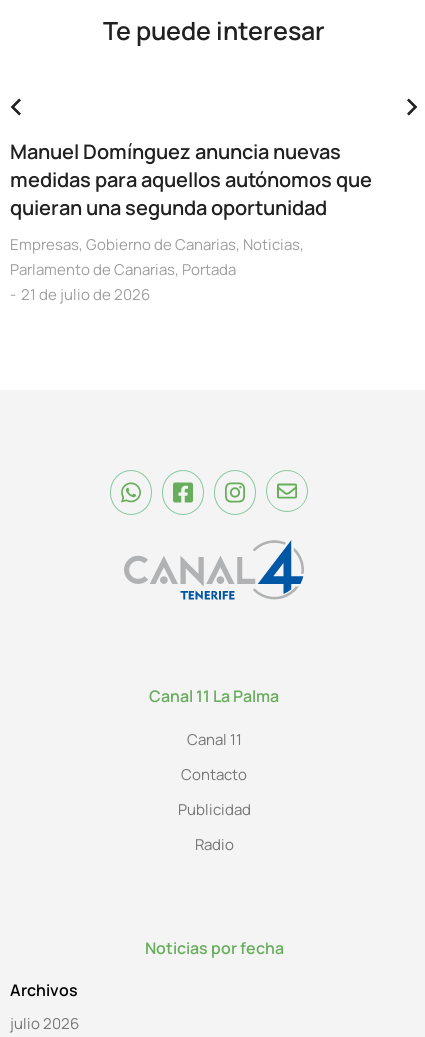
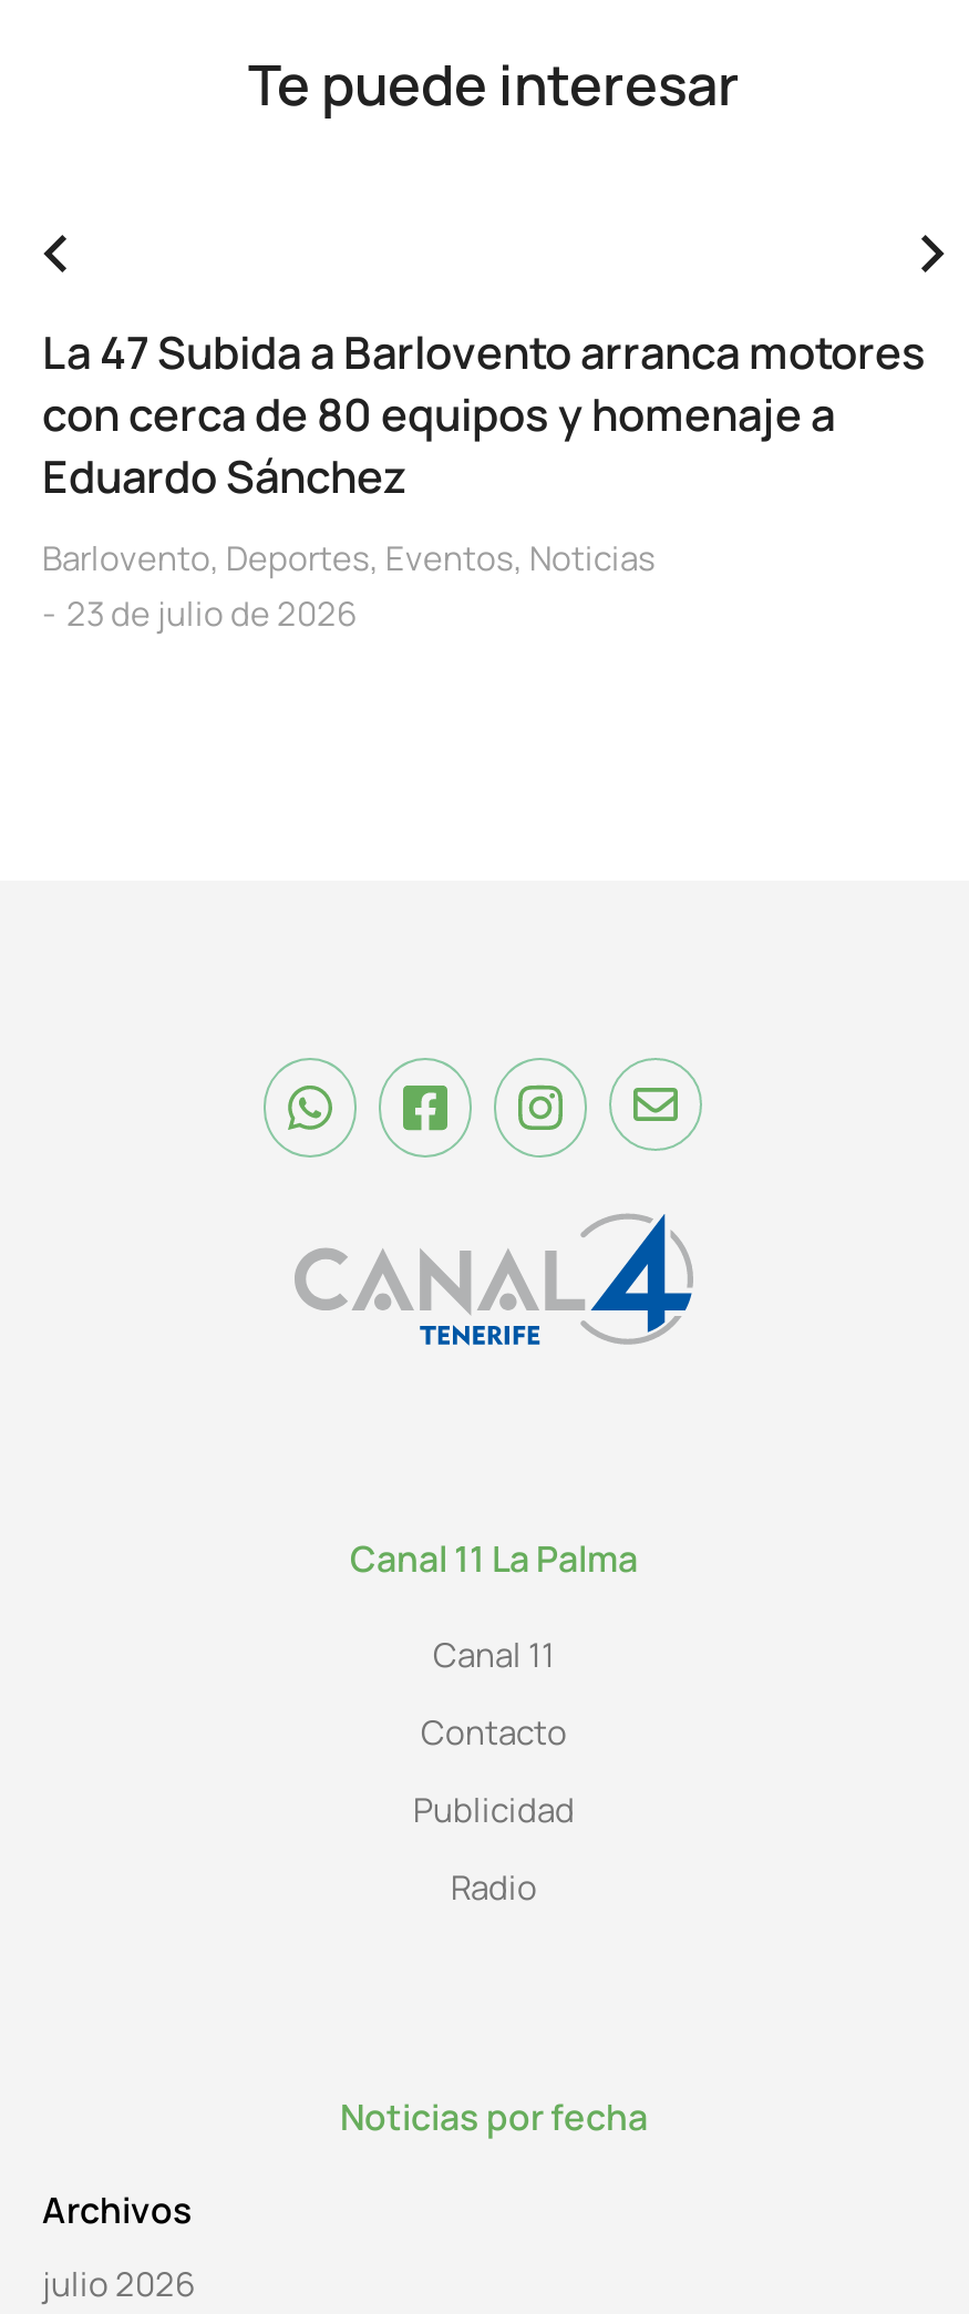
- Manuel Domínguez anuncia nuevas
- medidas para aquellos autónomos que
- quieran una segunda oportunidad
+ La 47 Subida a Barlovento arranca motores
+ con cerca de 80 equipos y homenaje a
+ Eduardo Sánchez

- Empresas, Gobierno de Canarias, Noticias,
- Parlamento de Canarias, Portada
- 21 de julio de 2026
+ Barlovento, Deportes, Eventos, Noticias
+ 23 de julio de 2026
